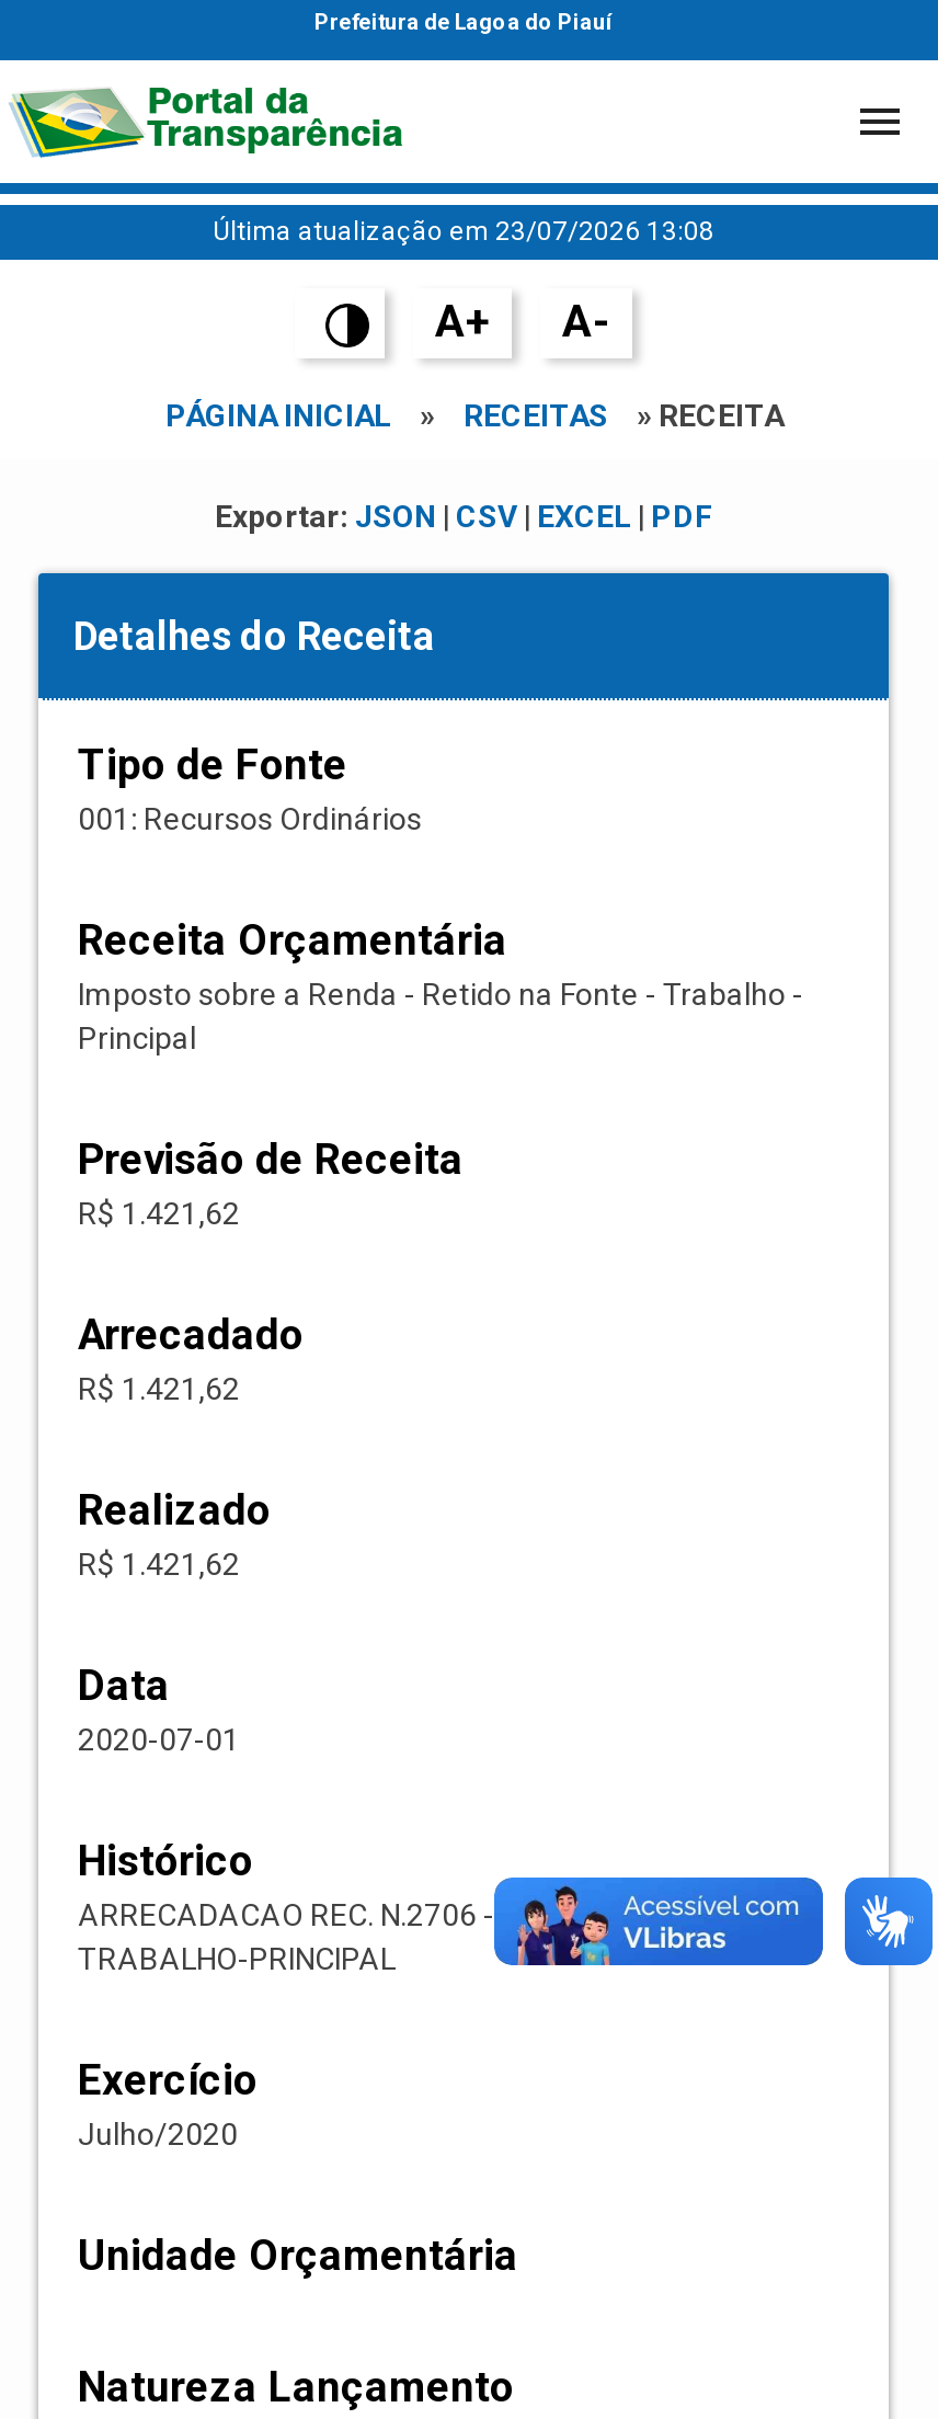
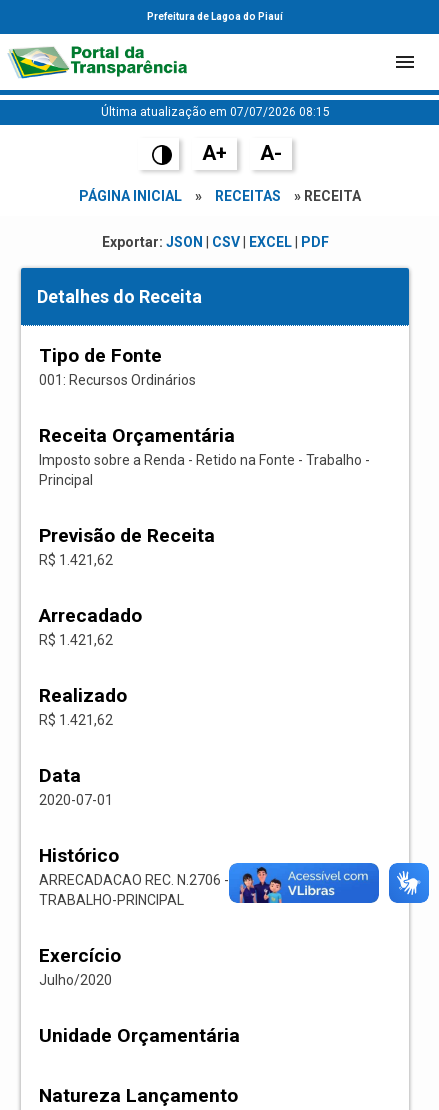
- Última atualização em 23/07/2026 13:08
+ Última atualização em 07/07/2026 08:15
